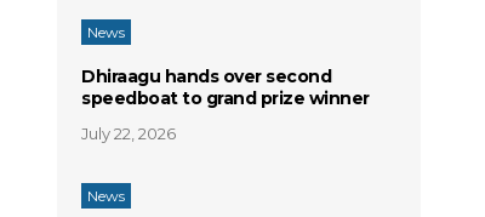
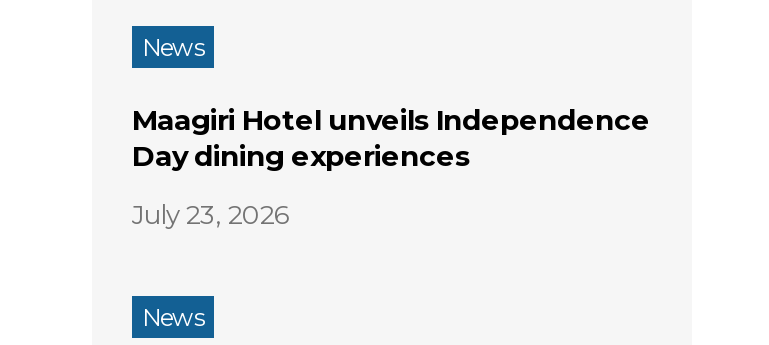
- Dhiraagu hands over second
- speedboat to grand prize winner
+ Maagiri Hotel unveils Independence
+ Day dining experiences

- July 22, 2026
+ July 23, 2026
